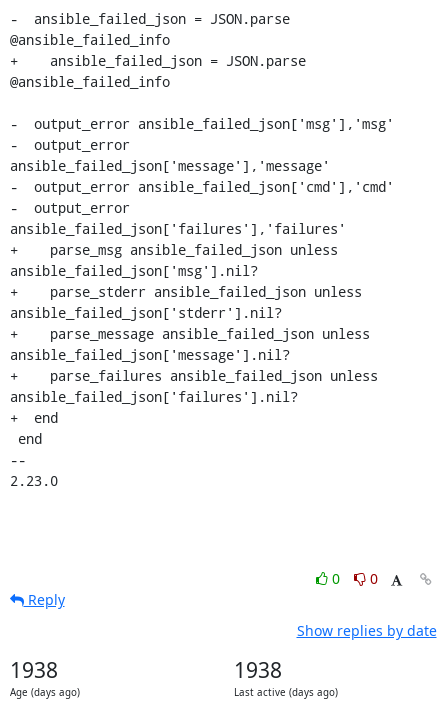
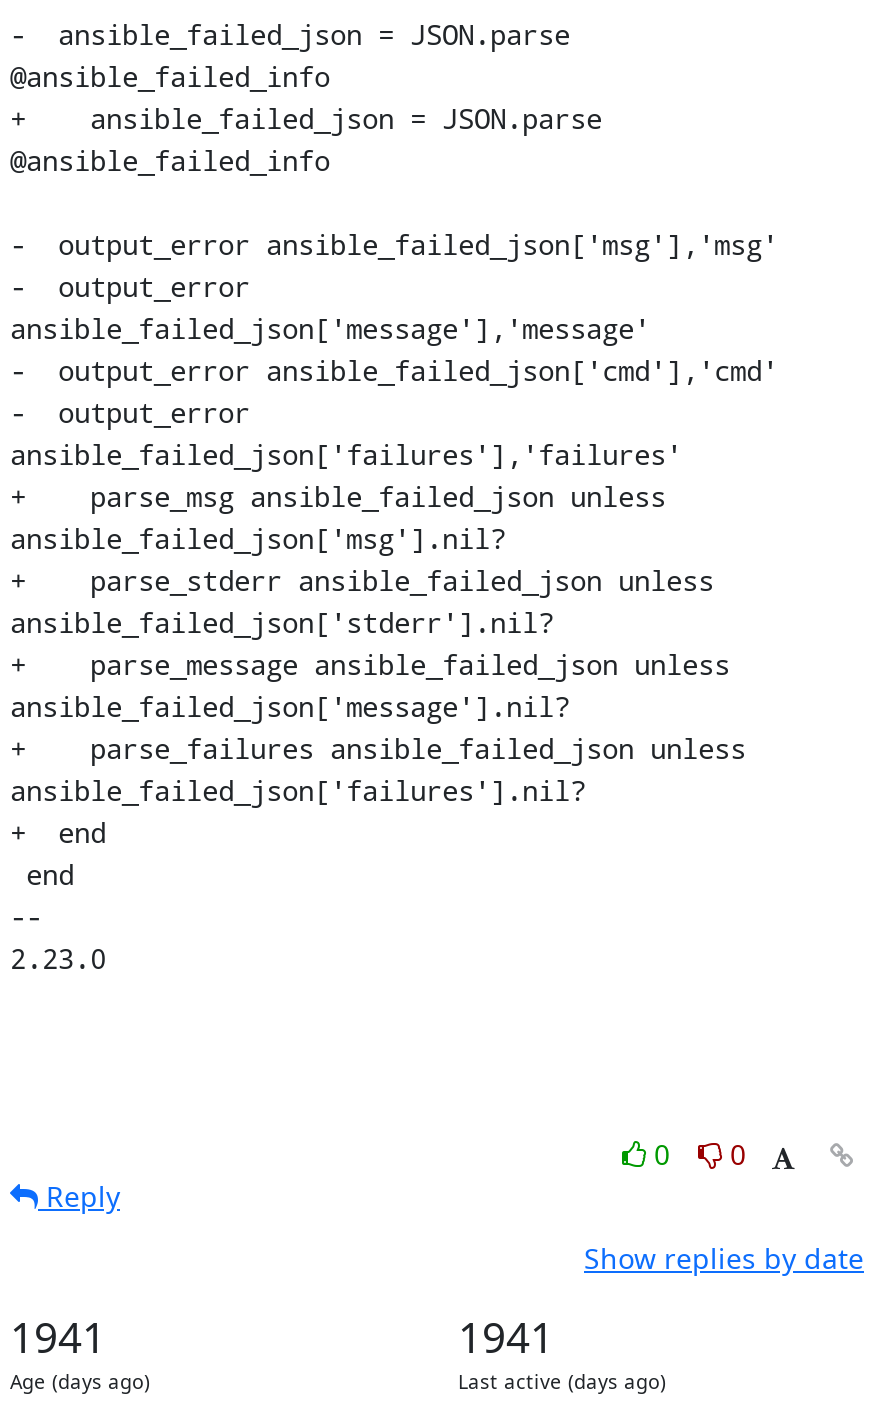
- 1938
+ 1941

- 1938
+ 1941
